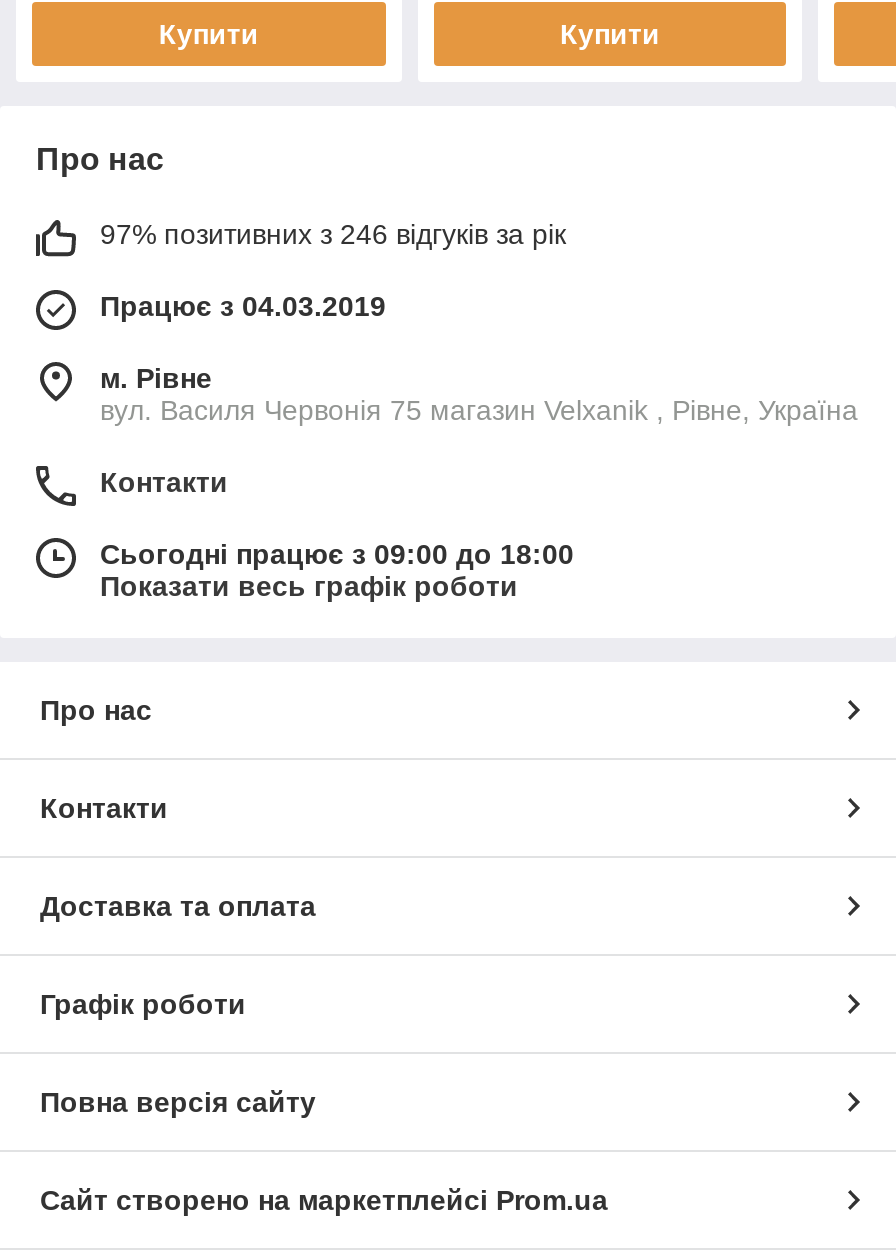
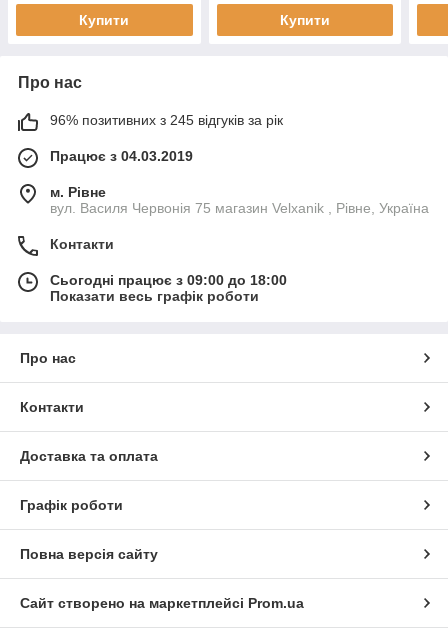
- 97% позитивних з 246 відгуків за рік
+ 96% позитивних з 245 відгуків за рік
